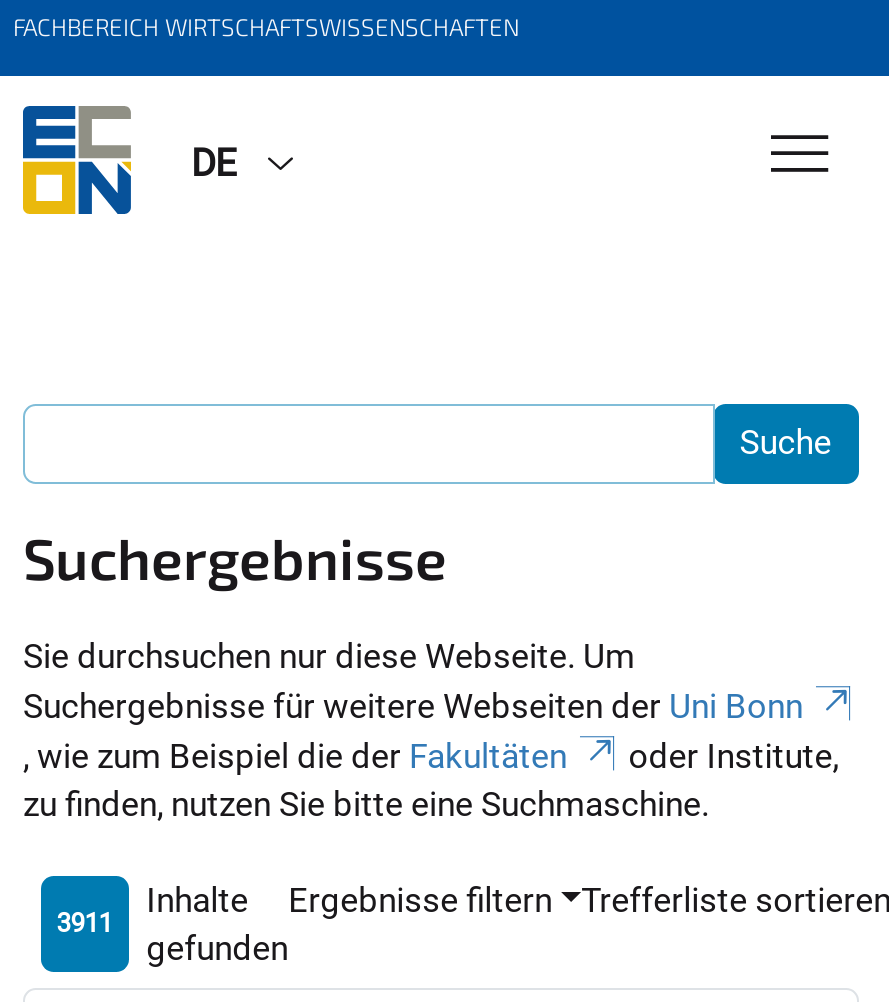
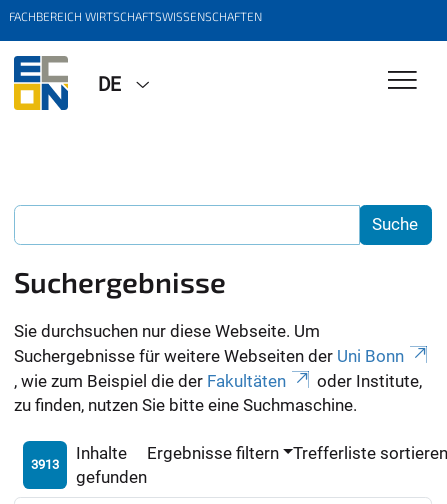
- 3911
+ 3913
